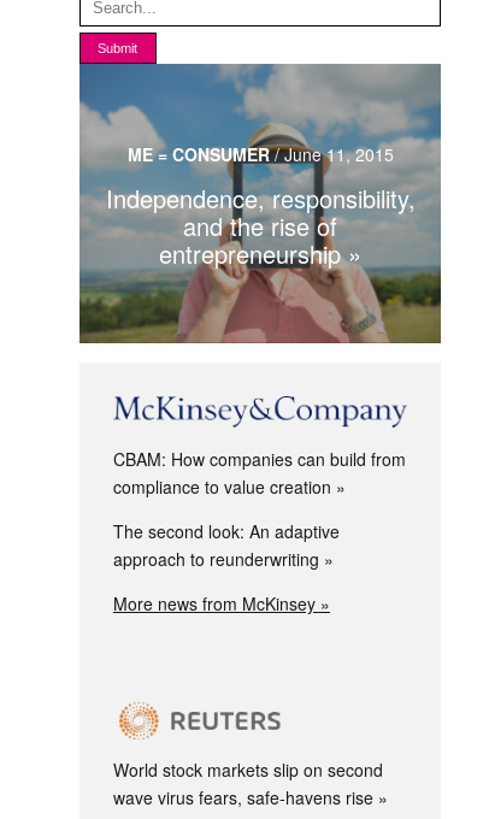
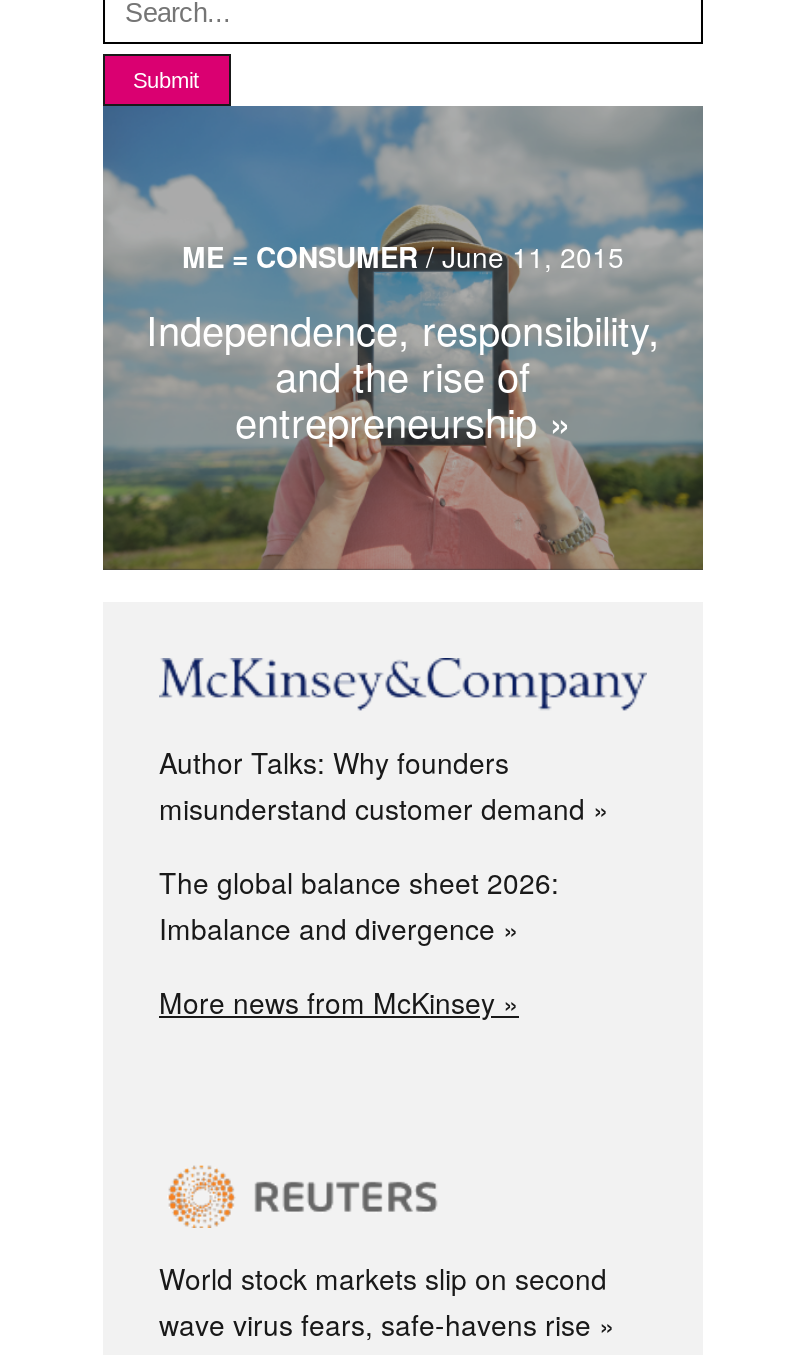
- CBAM: How companies can build from
- compliance to value creation
+ Author Talks: Why founders
+ misunderstand customer demand

- The second look: An adaptive
- approach to reunderwriting
+ The global balance sheet 2026:
+ Imbalance and divergence
